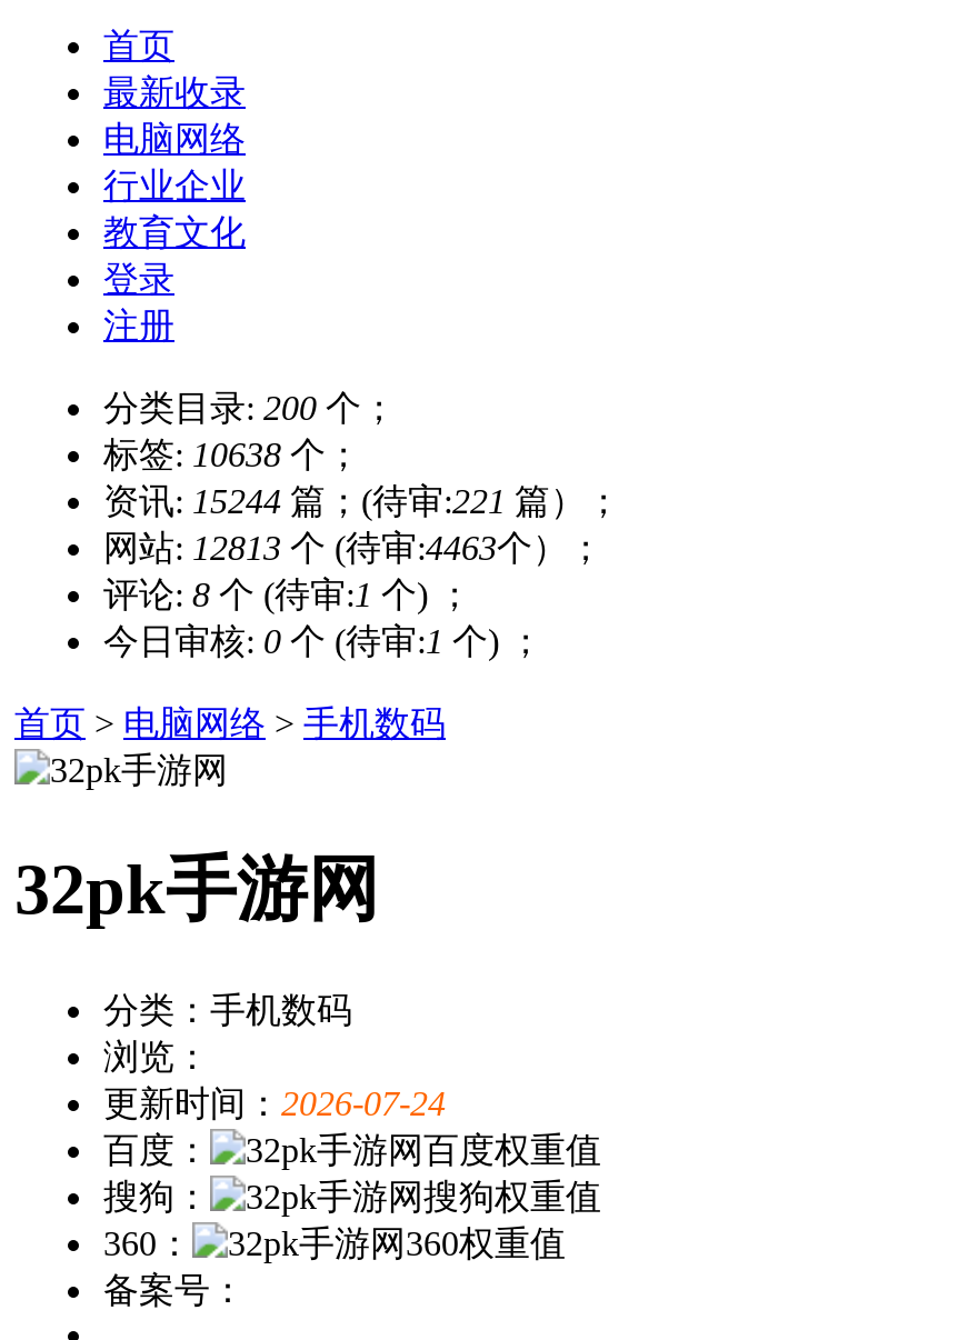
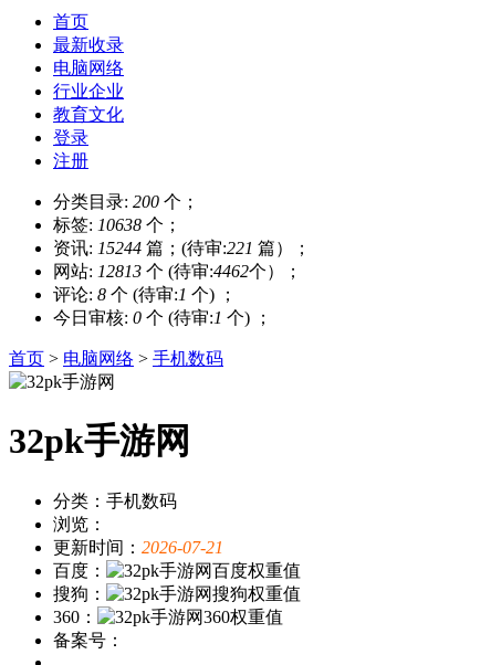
- 网站: 12813个 (待审:4463个）；
+ 网站: 12813个 (待审:4462个）；

- 更新时间：2026-07-24
+ 更新时间：2026-07-21
